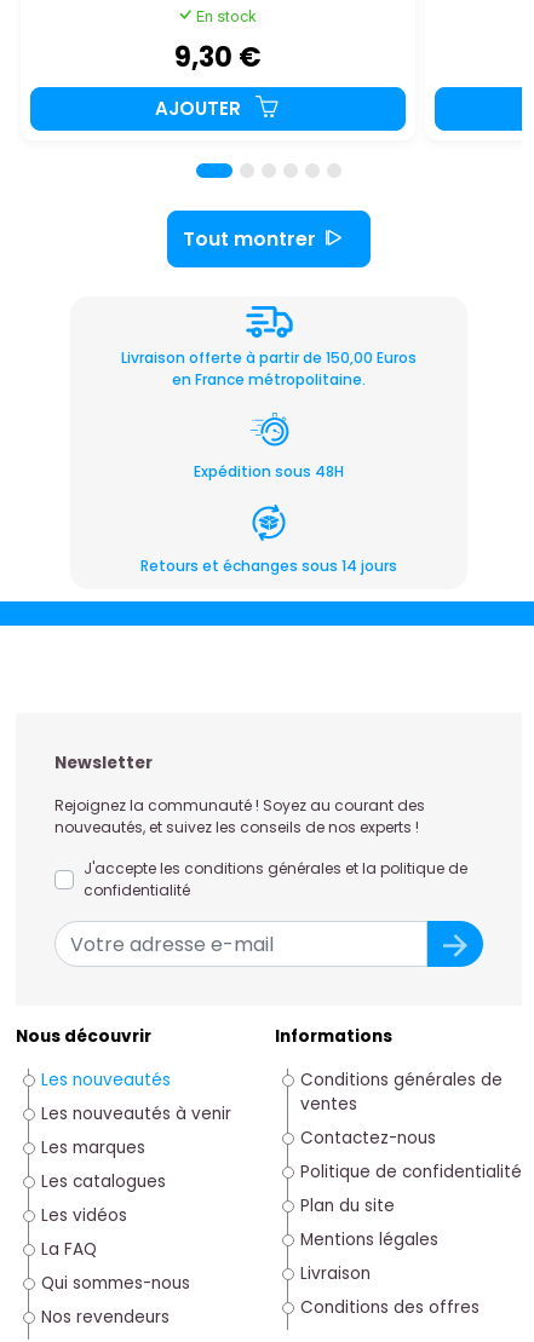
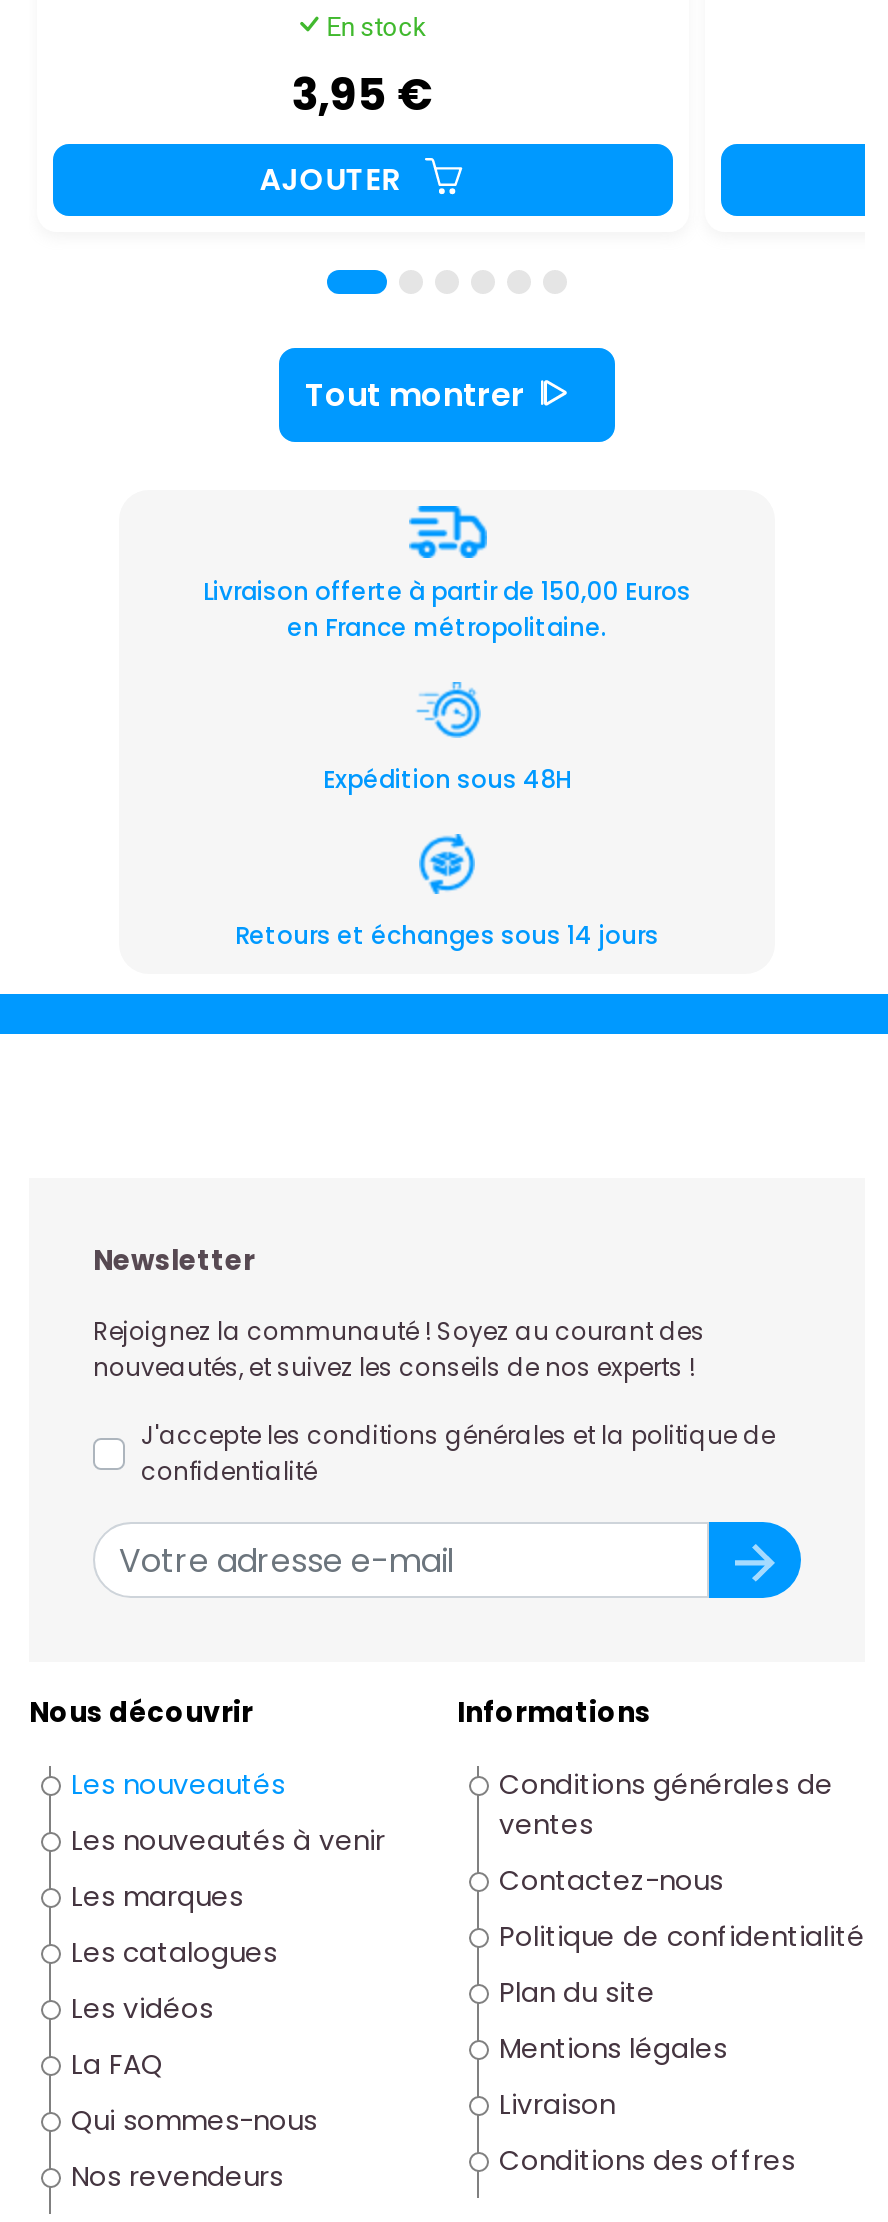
- 9,30 €
+ 3,95 €
